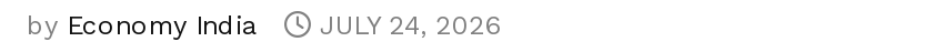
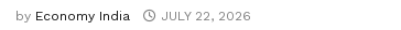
- by Economy India JULY 24, 2026
+ by Economy India JULY 22, 2026
